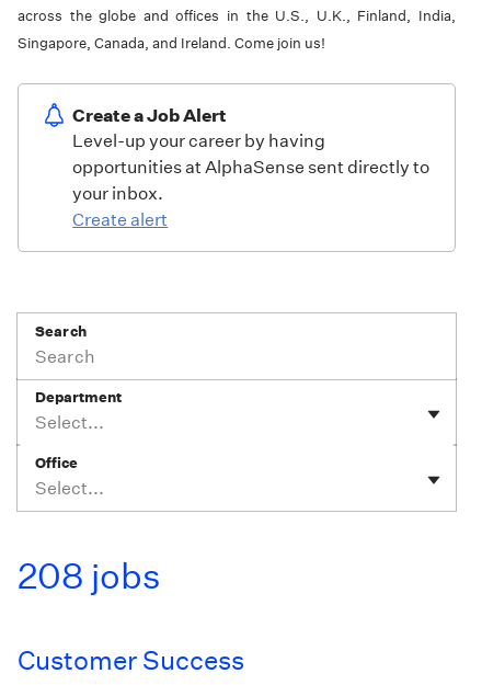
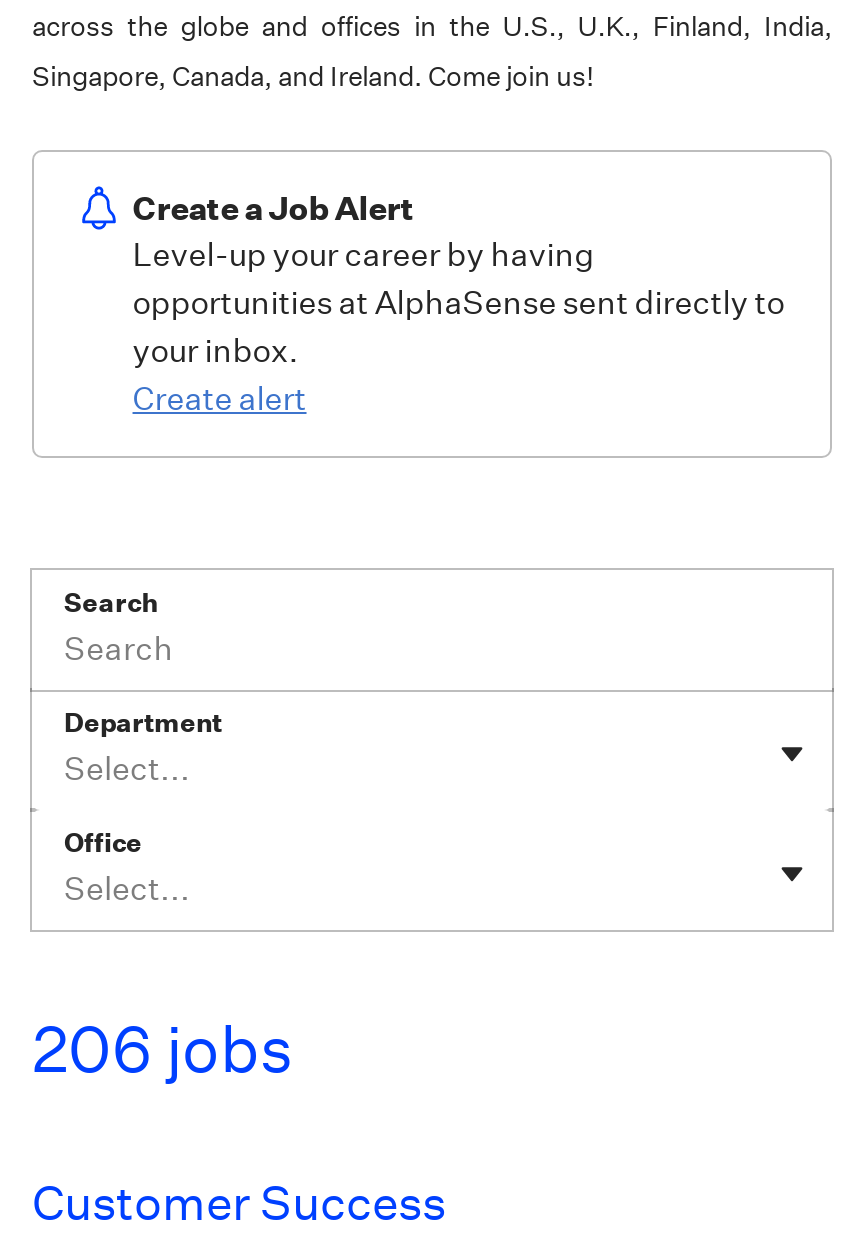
- 208 jobs
+ 206 jobs
